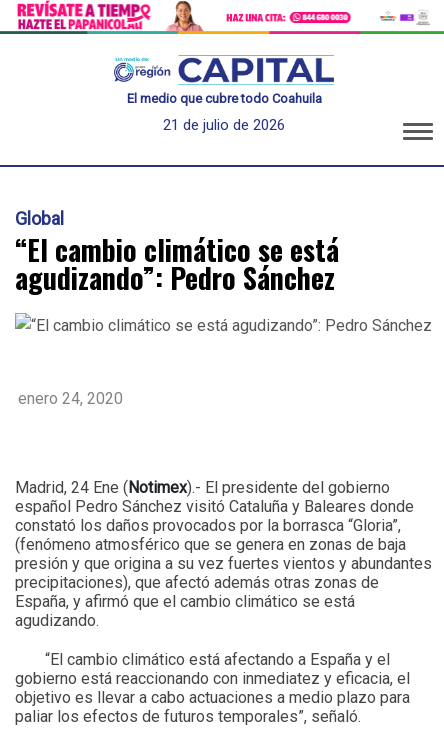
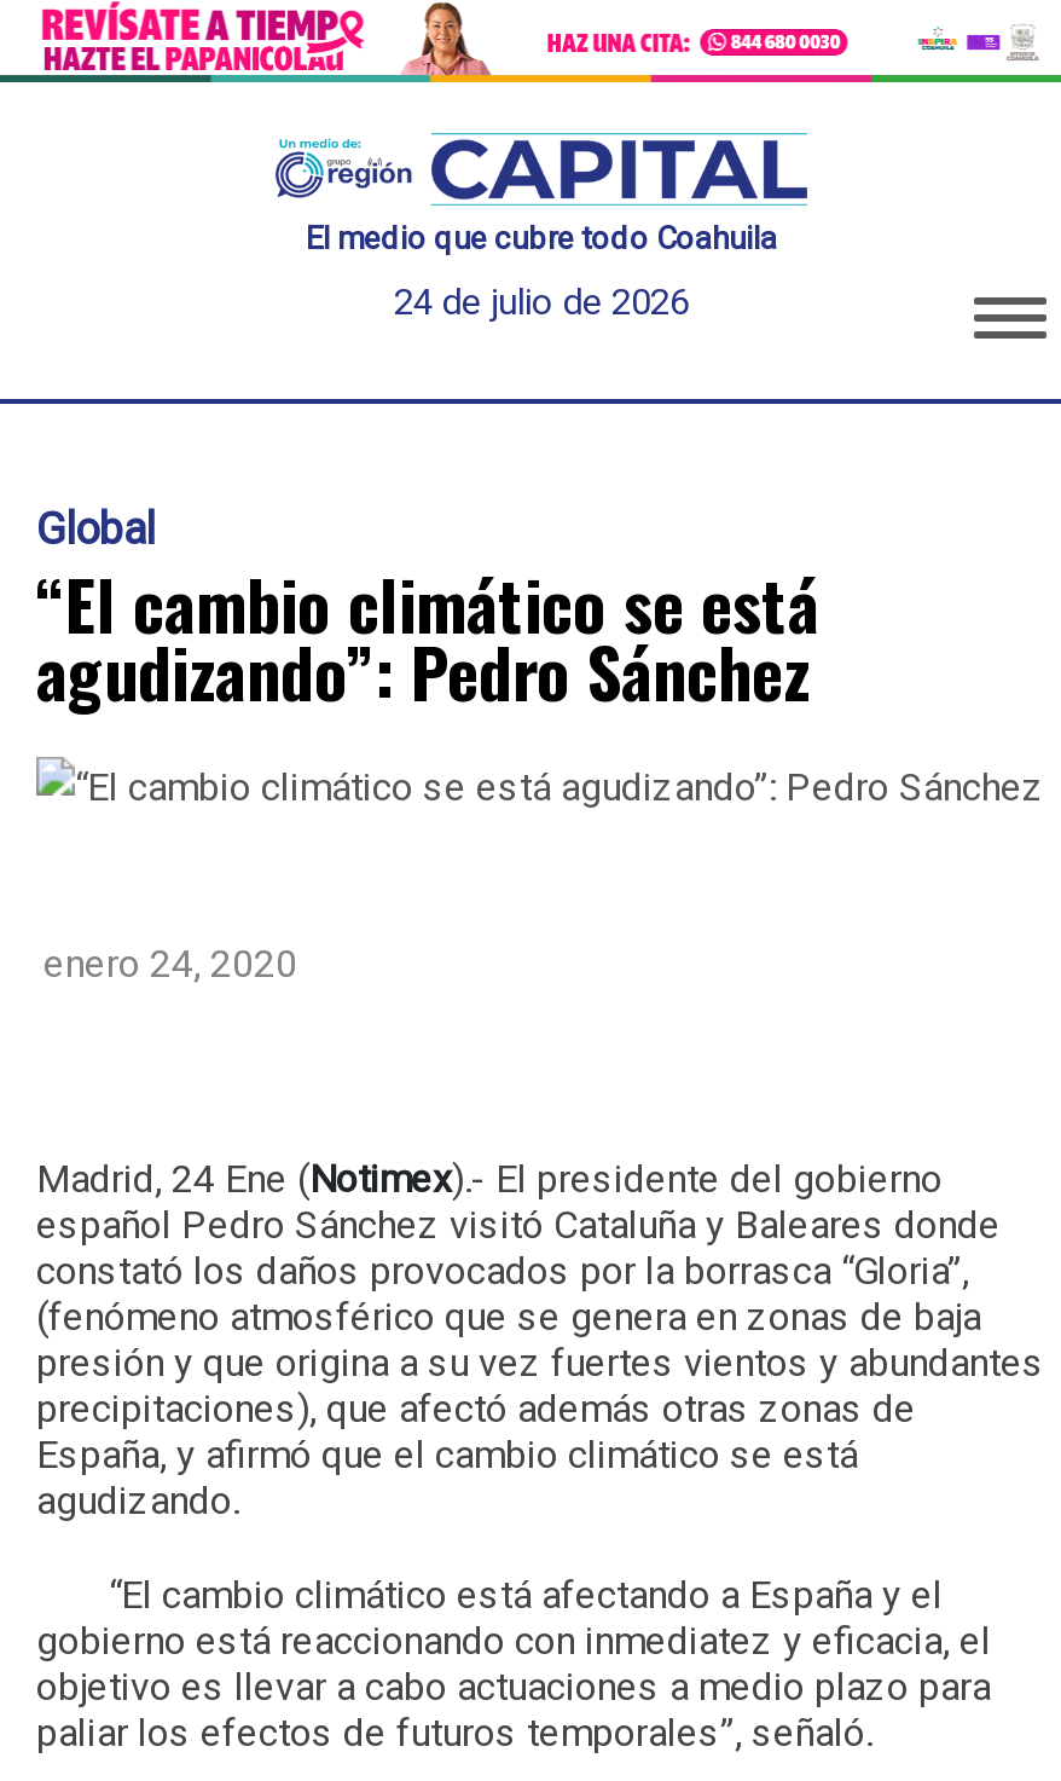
- 21 de julio de 2026
+ 24 de julio de 2026
